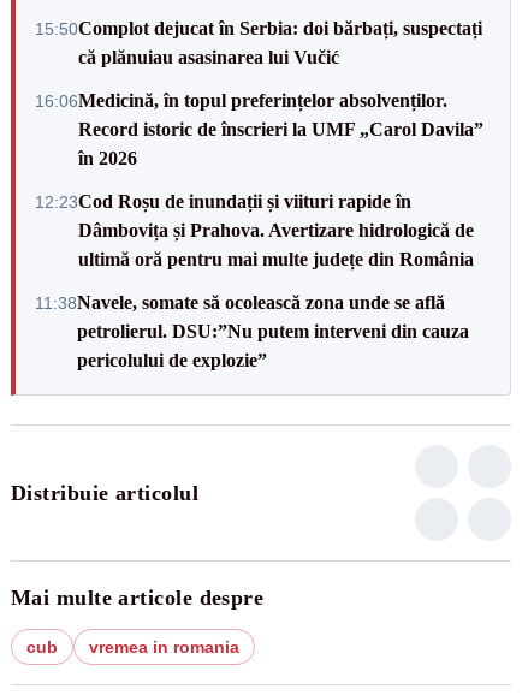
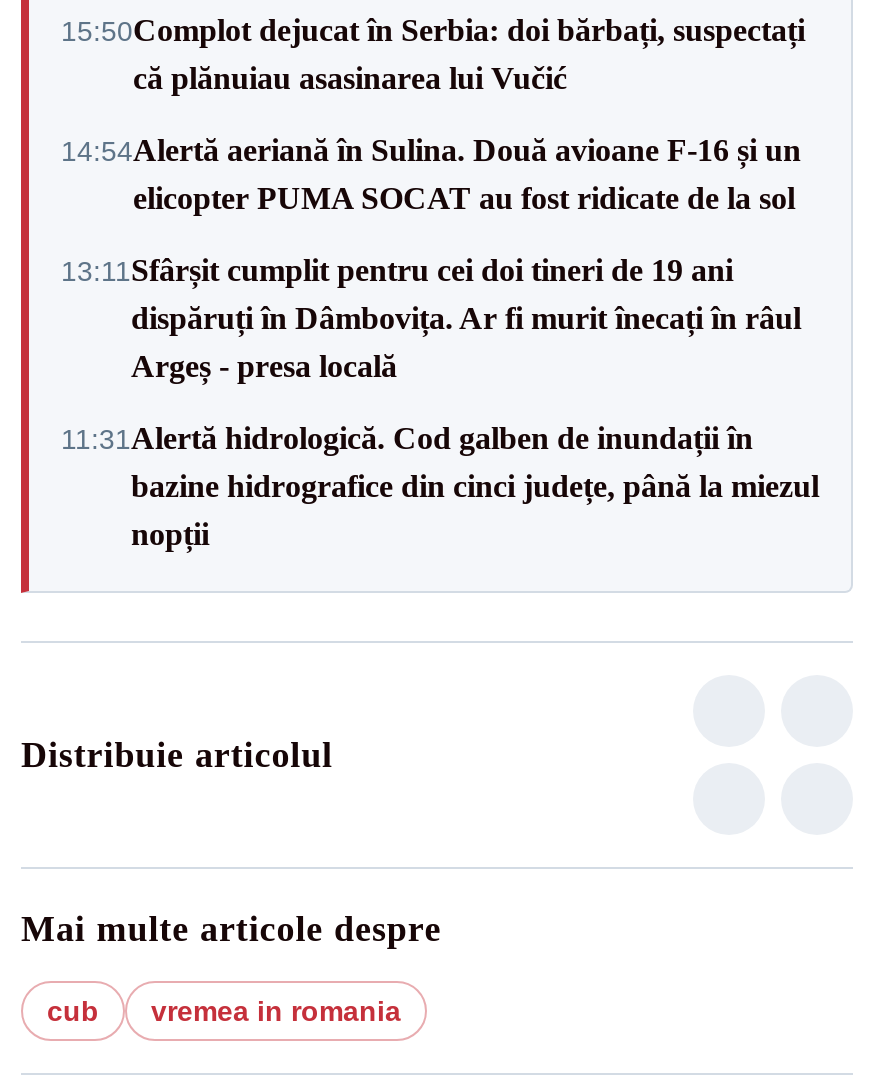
- 16:06Medicină, în topul preferințelor absolvenților.
- Record istoric de înscrieri la UMF „Carol Davila”
- în 2026
+ 14:54Alertă aeriană în Sulina. Două avioane F-16 și un
+ elicopter PUMA SOCAT au fost ridicate de la sol

- 12:23Cod Roșu de inundații și viituri rapide în
- Dâmbovița și Prahova. Avertizare hidrologică de
- ultimă oră pentru mai multe județe din România
+ 13:11Sfârșit cumplit pentru cei doi tineri de 19 ani
+ dispăruți în Dâmbovița. Ar fi murit înecați în râul
+ Argeș - presa locală

- 11:38Navele, somate să ocolească zona unde se află
- petrolierul. DSU:”Nu putem interveni din cauza
- pericolului de explozie”
+ 11:31Alertă hidrologică. Cod galben de inundații în
+ bazine hidrografice din cinci județe, până la miezul
+ nopții
